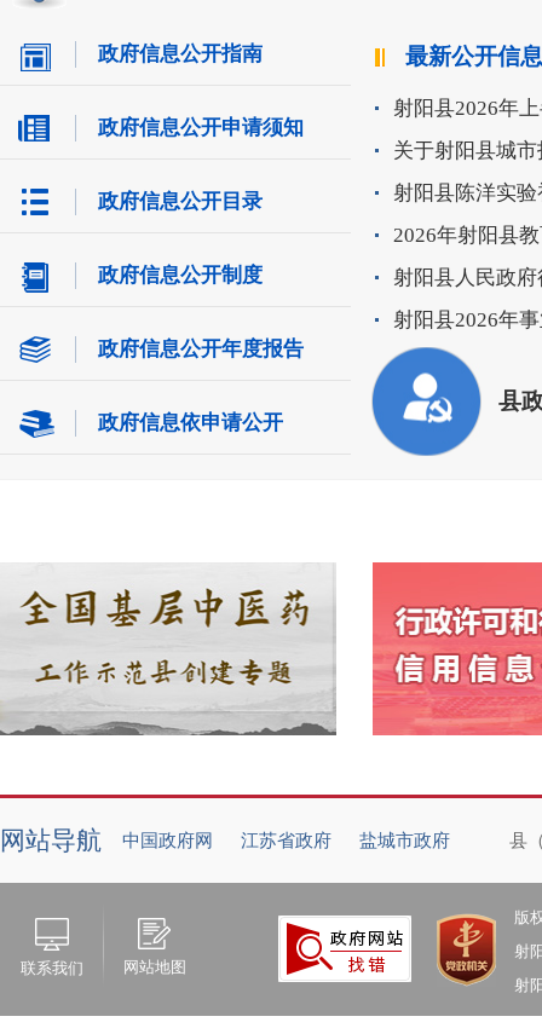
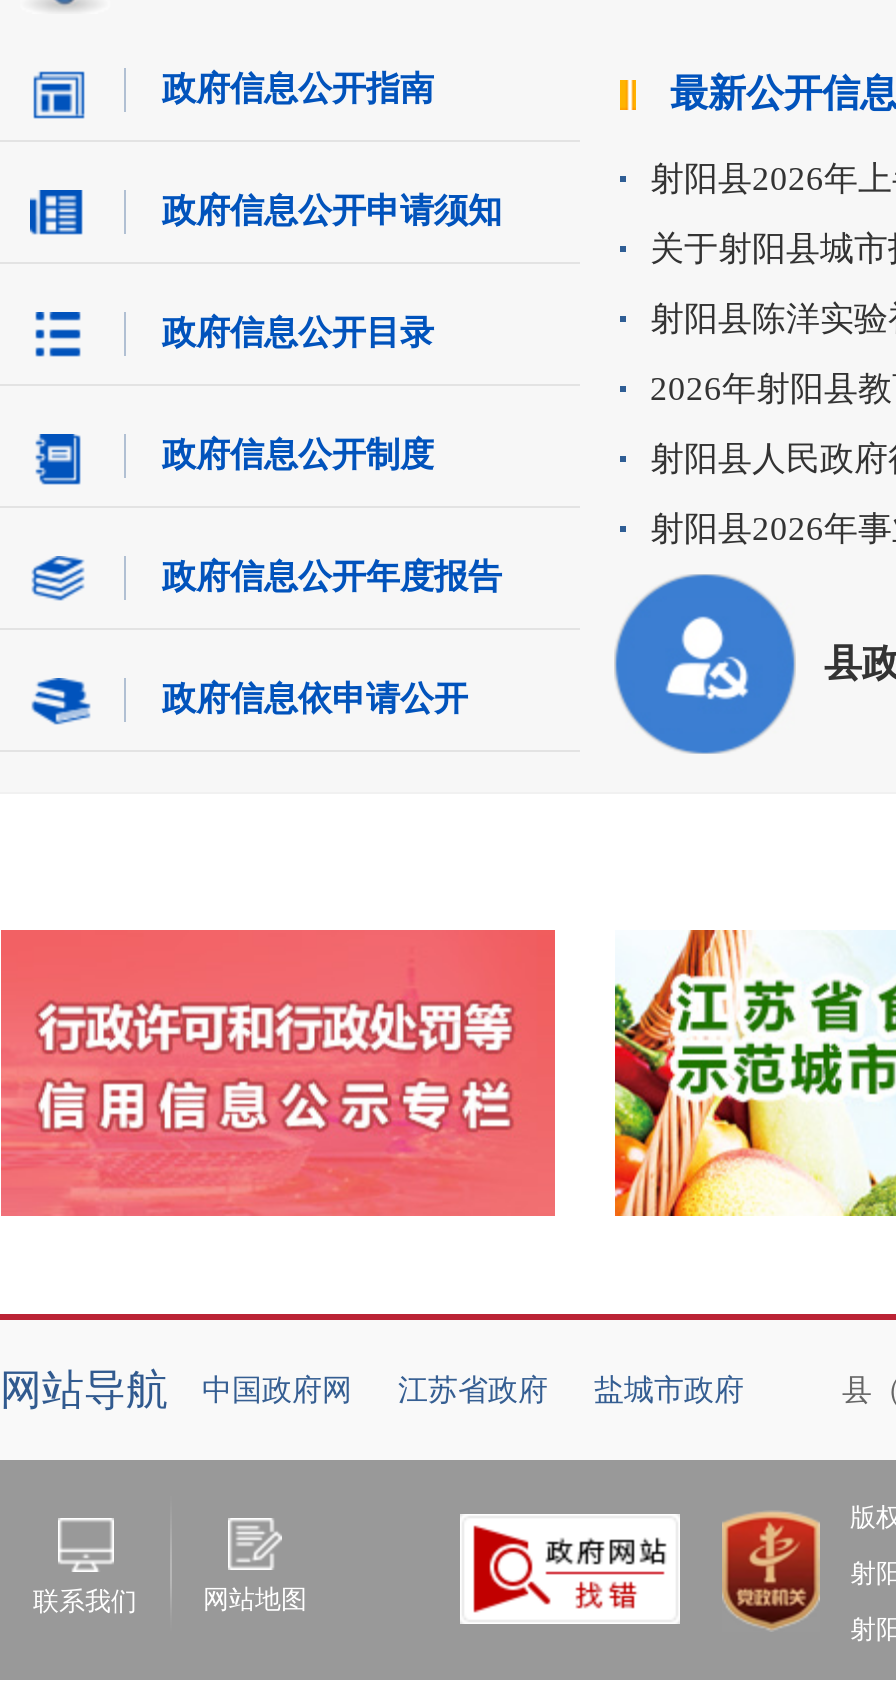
- [image]
+ [image]

- [image]
+ [image]
